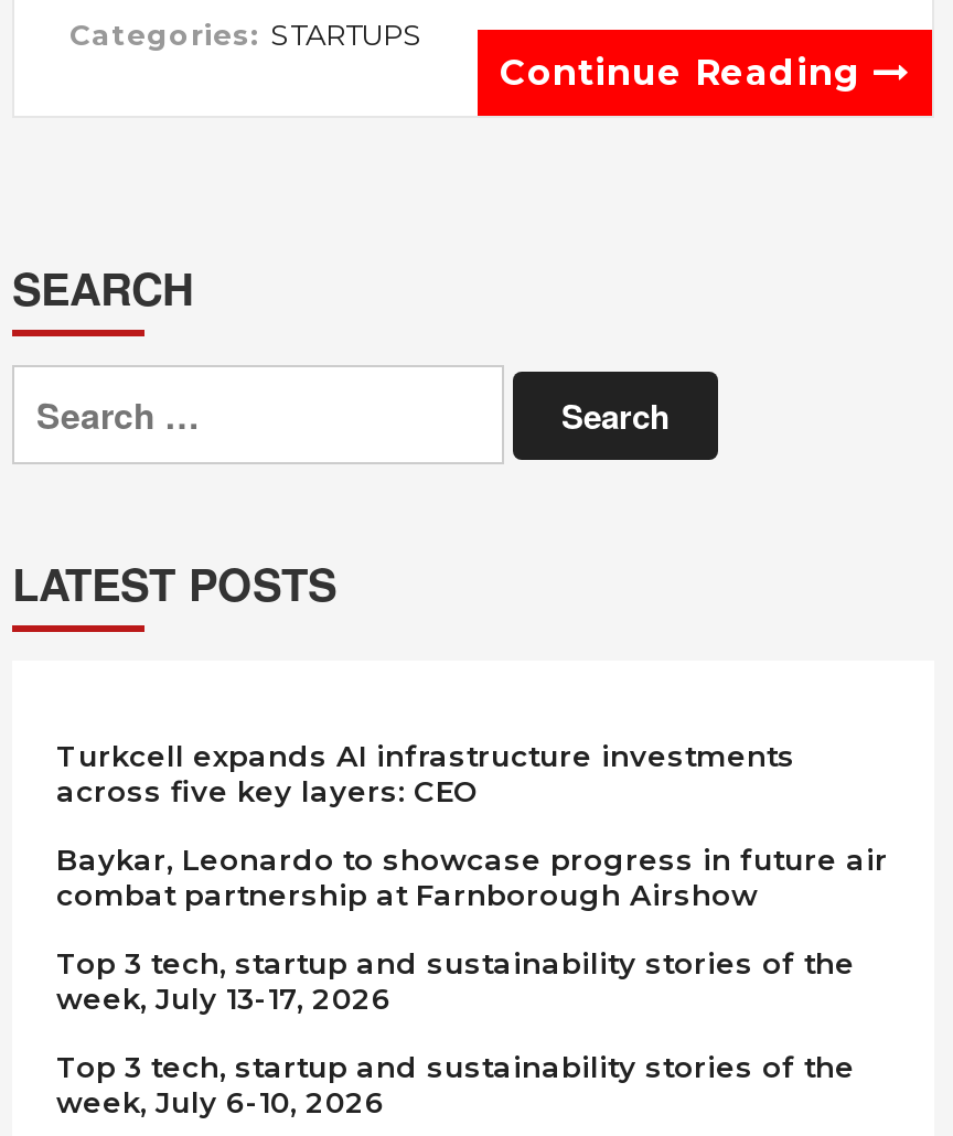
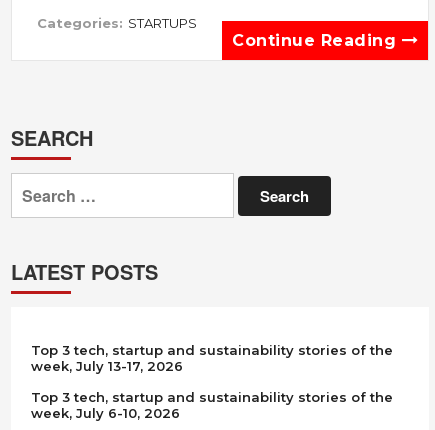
- Turkcell expands AI infrastructure investments
- across five key layers: CEO
- Baykar, Leonardo to showcase progress in future air
- combat partnership at Farnborough Airshow
